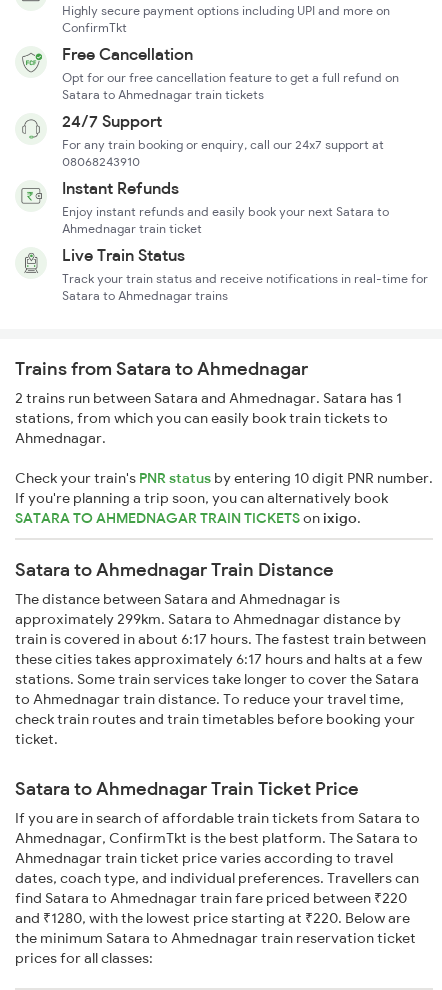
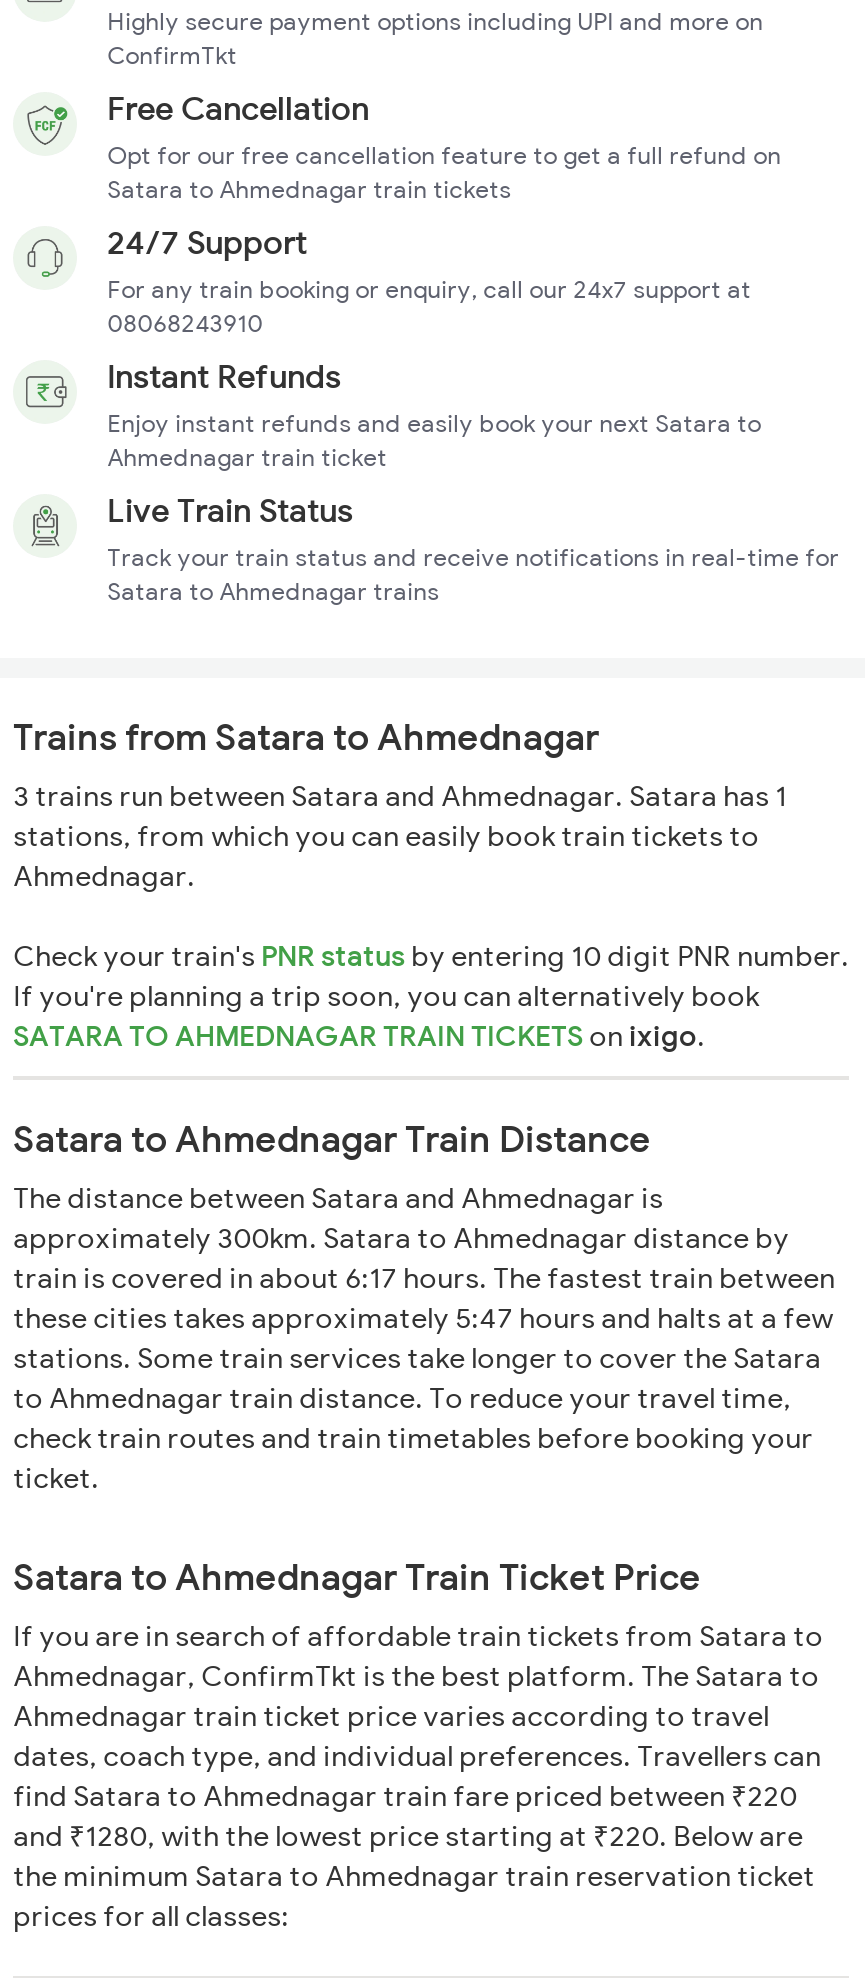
- 2 trains run between Satara and Ahmednagar. Satara has 1
+ 3 trains run between Satara and Ahmednagar. Satara has 1

- approximately 299km. Satara to Ahmednagar distance by
+ approximately 300km. Satara to Ahmednagar distance by

- these cities takes approximately 6:17 hours and halts at a few
+ these cities takes approximately 5:47 hours and halts at a few
